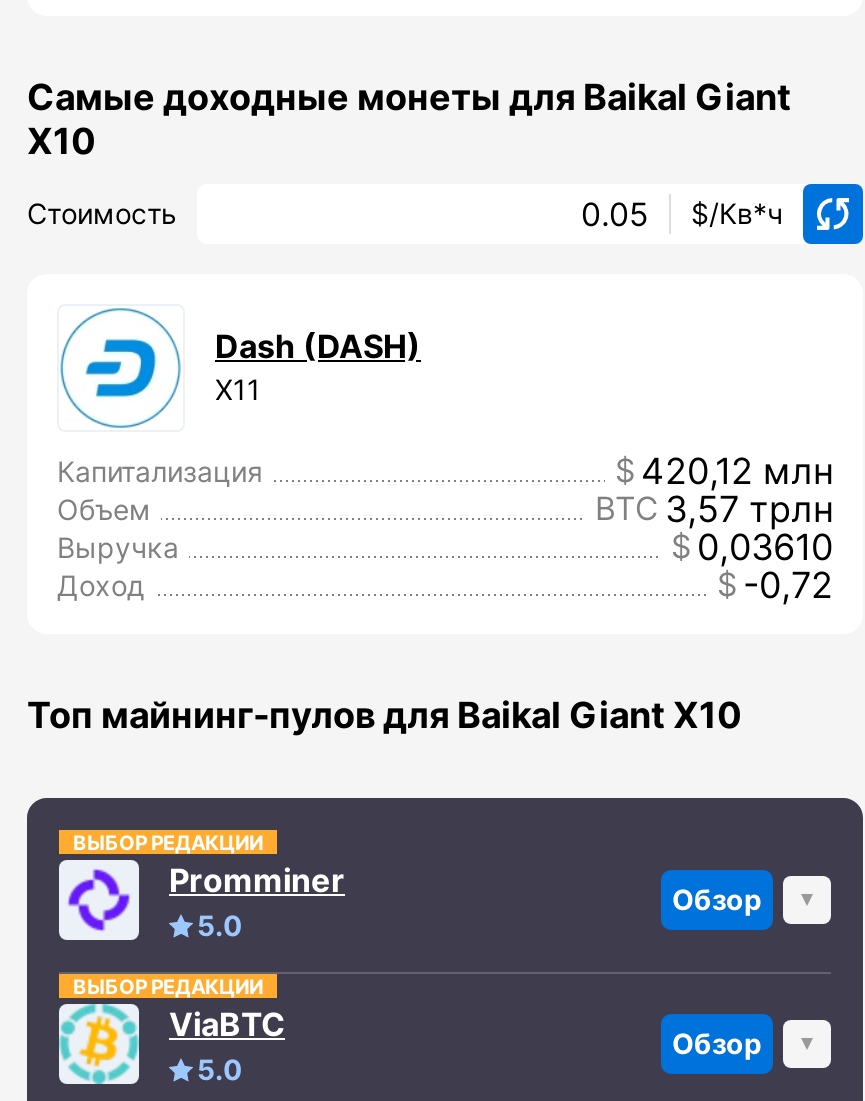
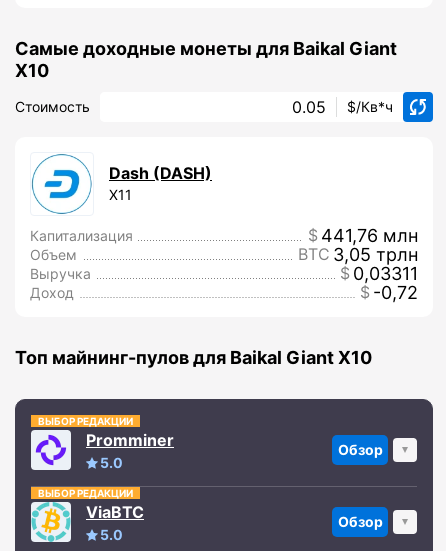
- 420,12 млн
+ 441,76 млн

- 3,57 трлн
+ 3,05 трлн

- 0,03610
+ 0,03311
